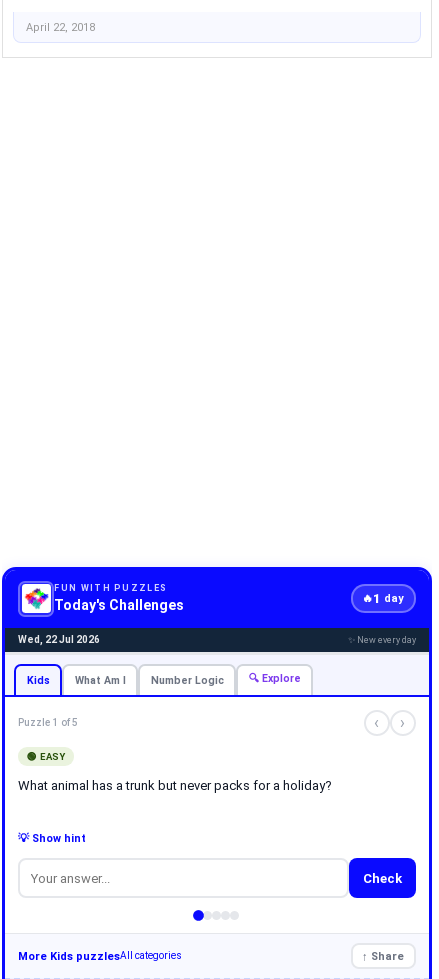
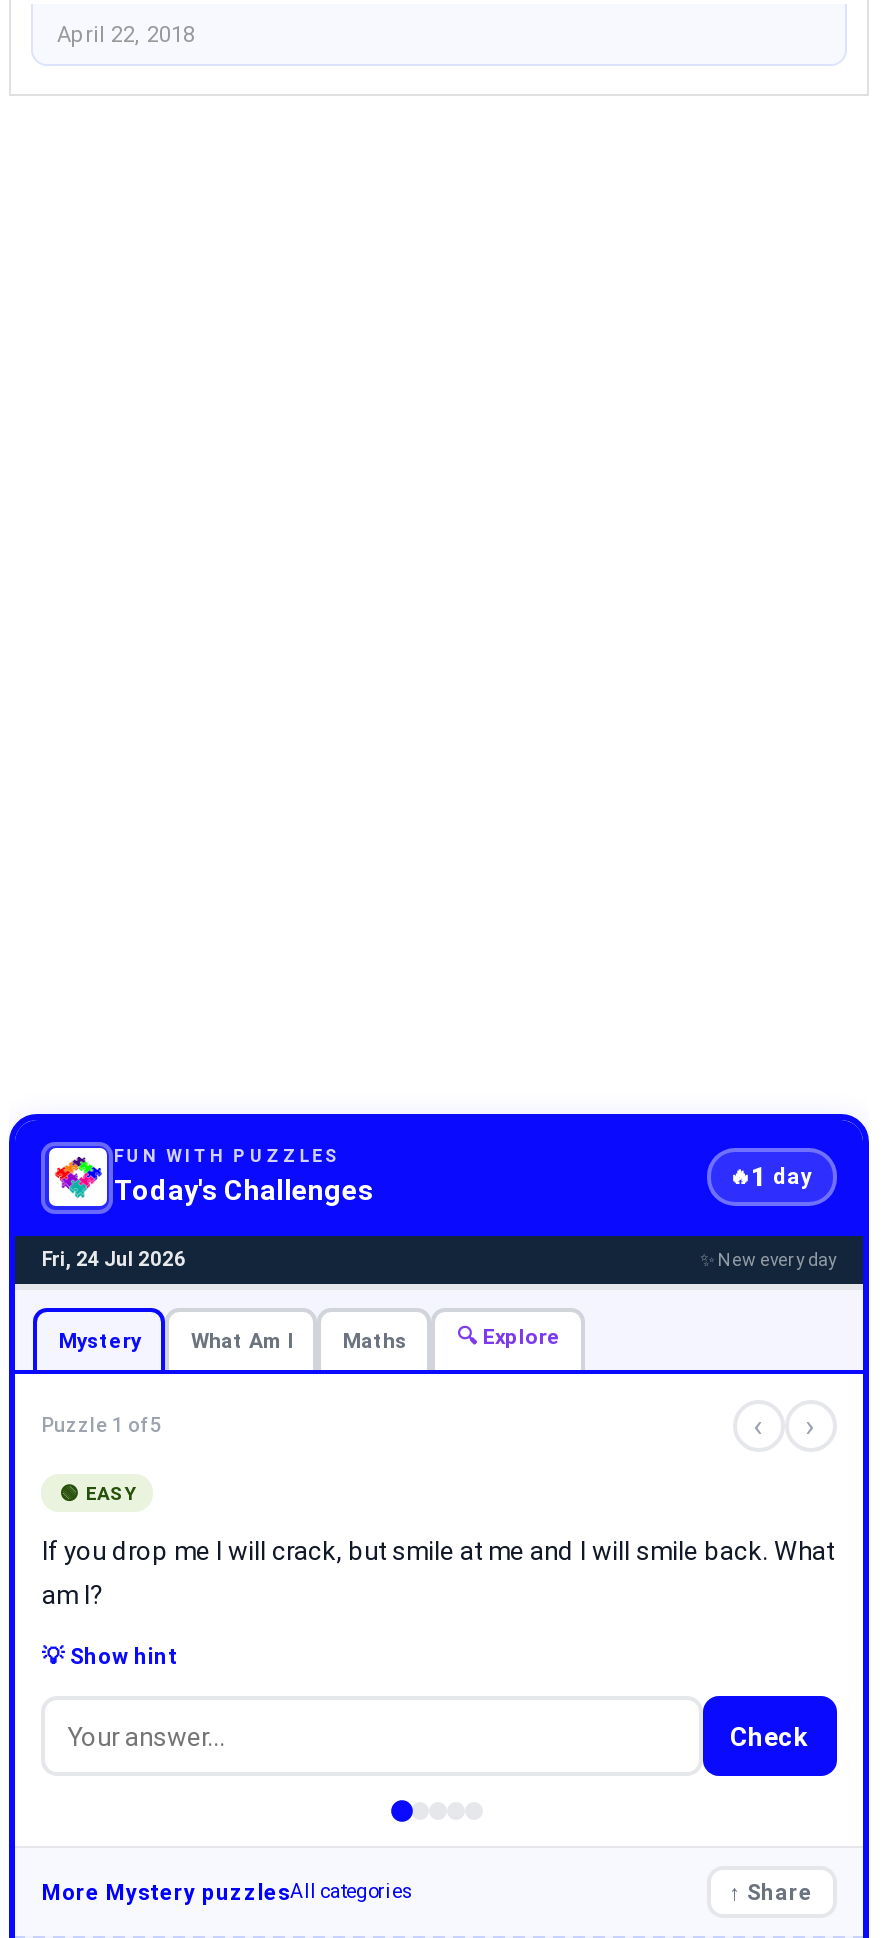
- Wed, 22 Jul 2026
+ Fri, 24 Jul 2026

- Kids
+ Mystery

- Number Logic
+ Maths

- What animal has a trunk but never packs for a holiday?
+ If you drop me I will crack, but smile at me and I will smile back. What
+ am I?

- More Kids puzzlesAll categories
+ More Mystery puzzlesAll categories
